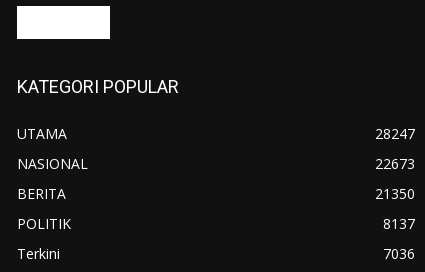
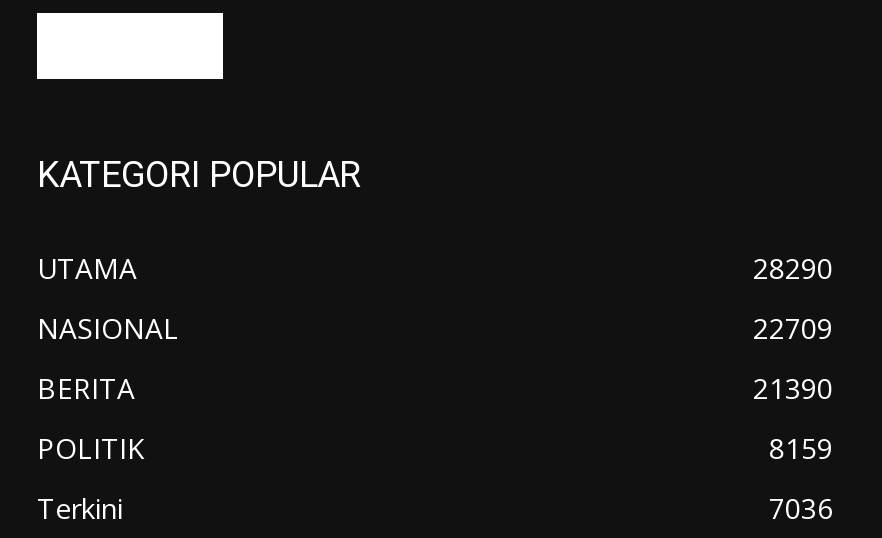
- 28247
+ 28290

- 22673
+ 22709

- 21350
+ 21390

- 8137
+ 8159
